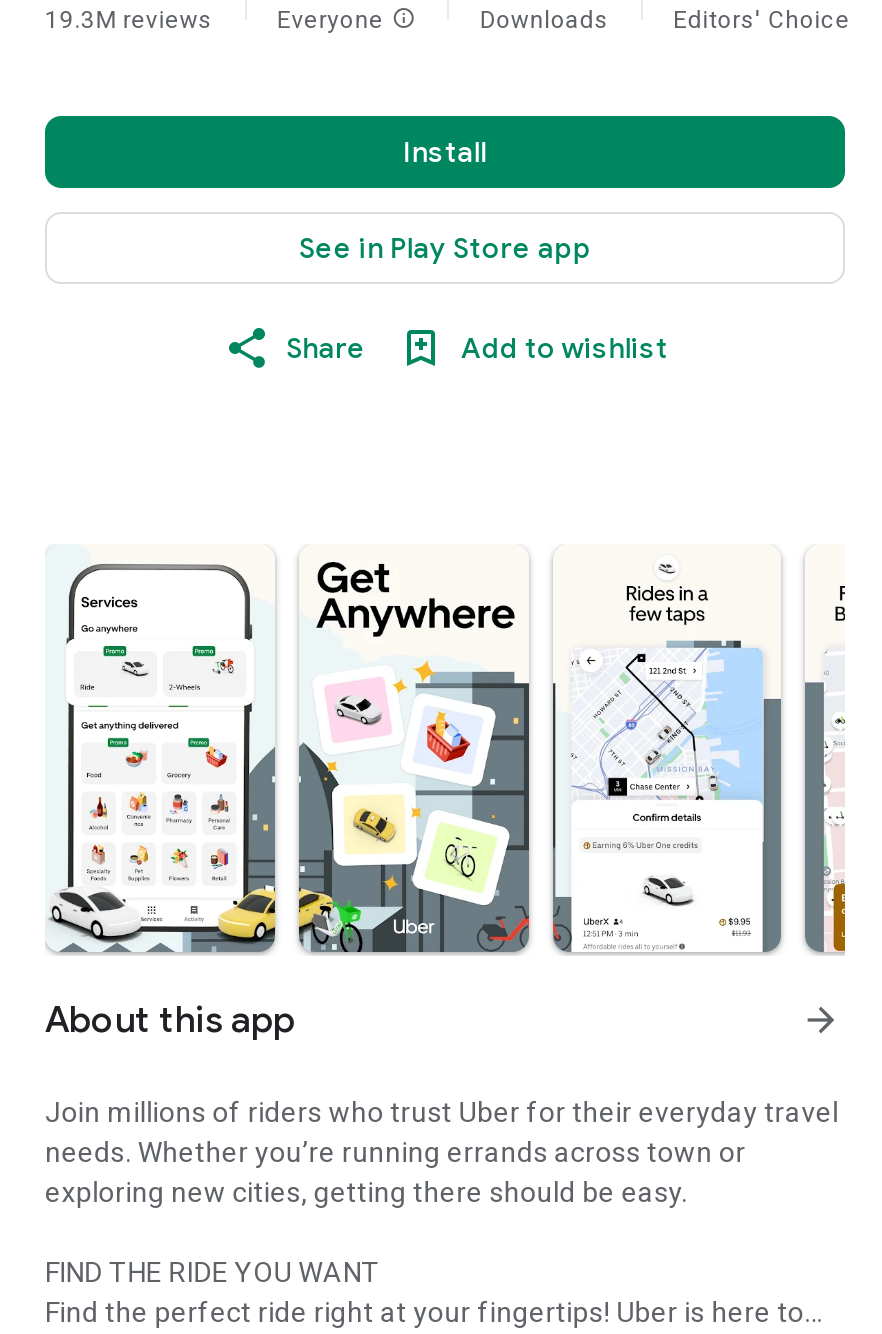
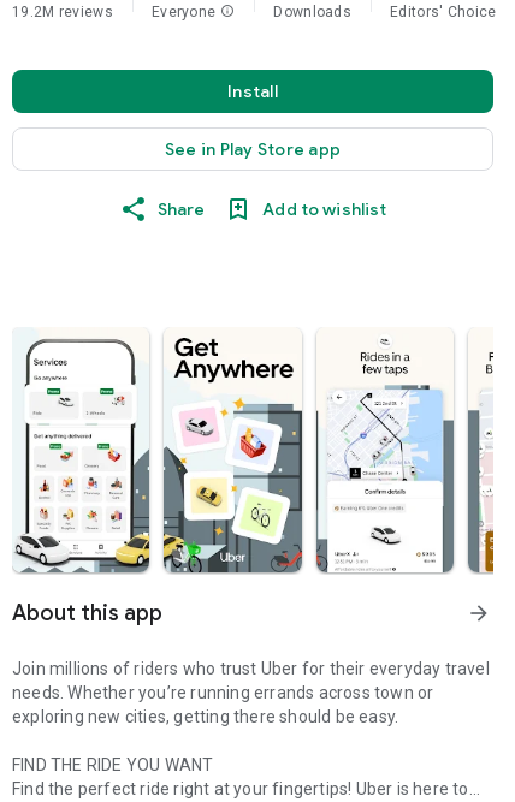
- 19.3M reviews
+ 19.2M reviews
